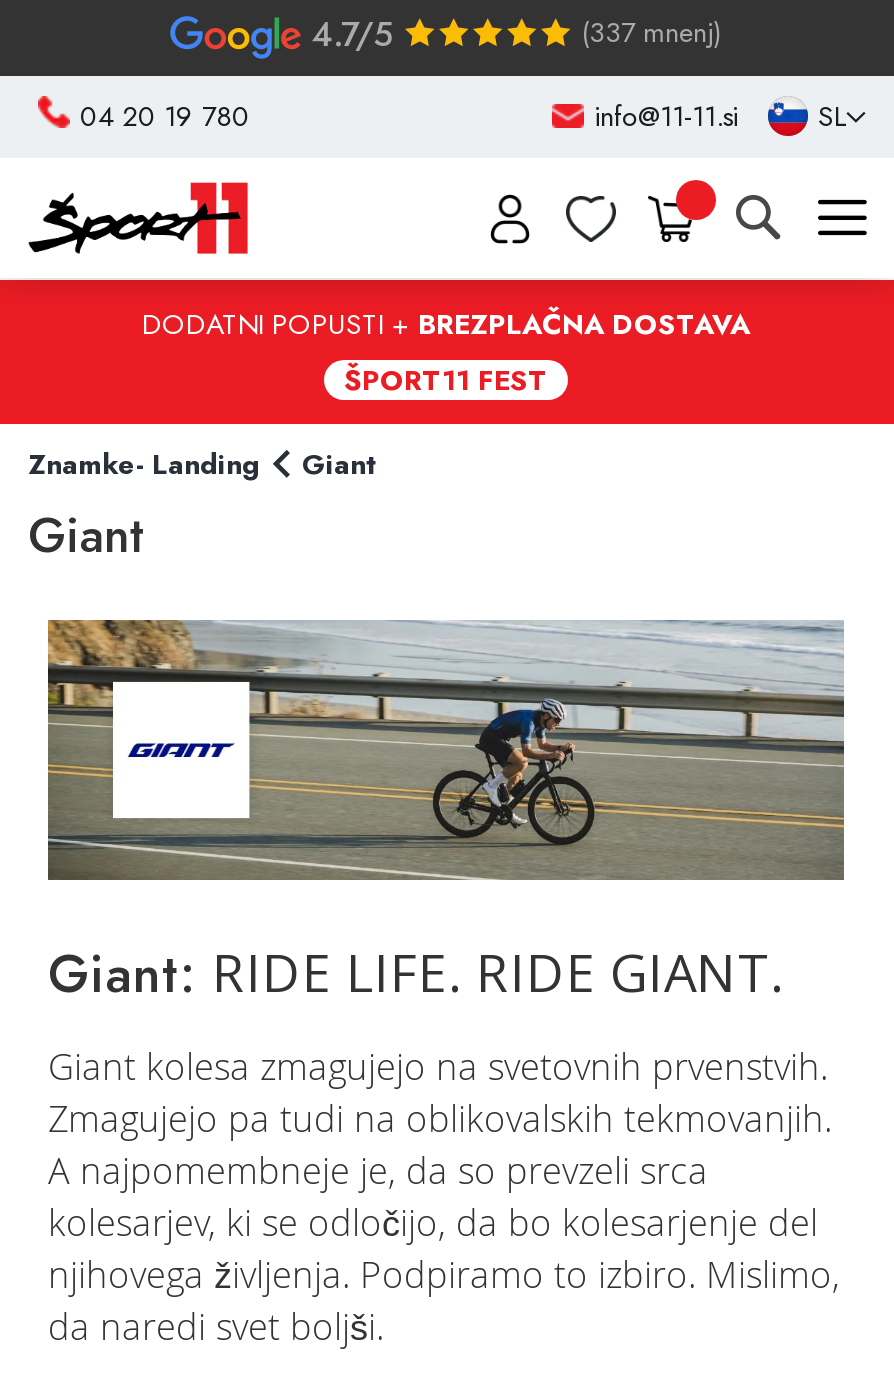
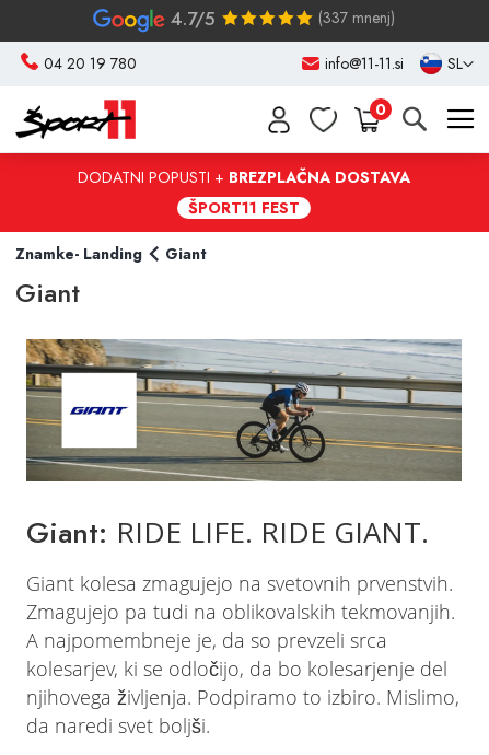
+ 0
